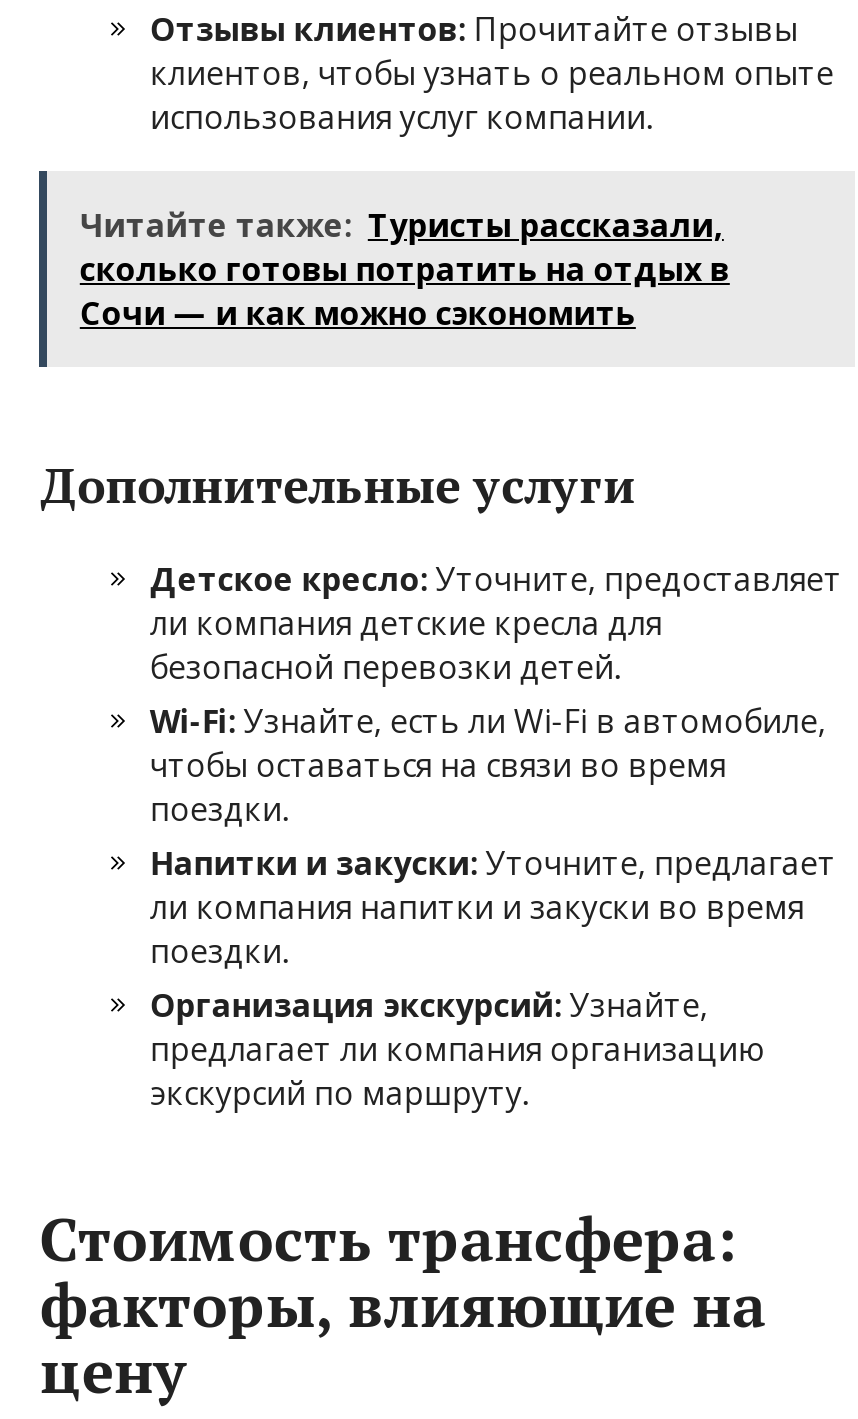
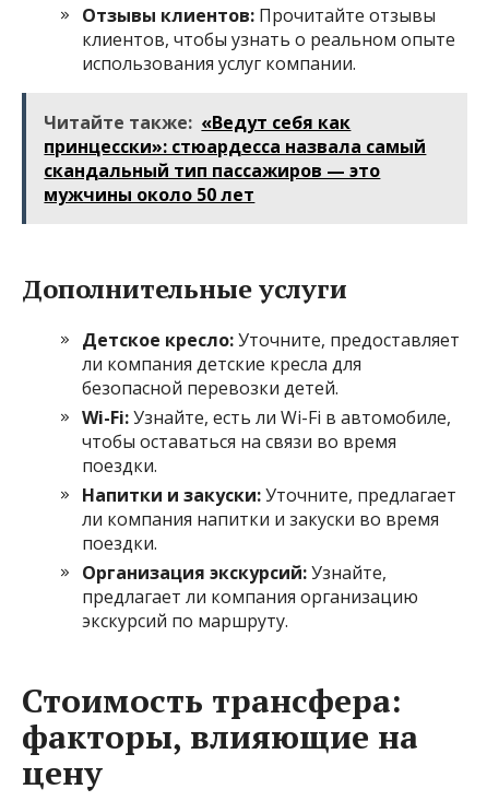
- Читайте также: Туристы рассказали,
- сколько готовы потратить на отдых в
- Сочи — и как можно сэкономить
+ Читайте также: «Ведут себя как
+ принцесски»: стюардесса назвала самый
+ скандальный тип пассажиров — это
+ мужчины около 50 лет
